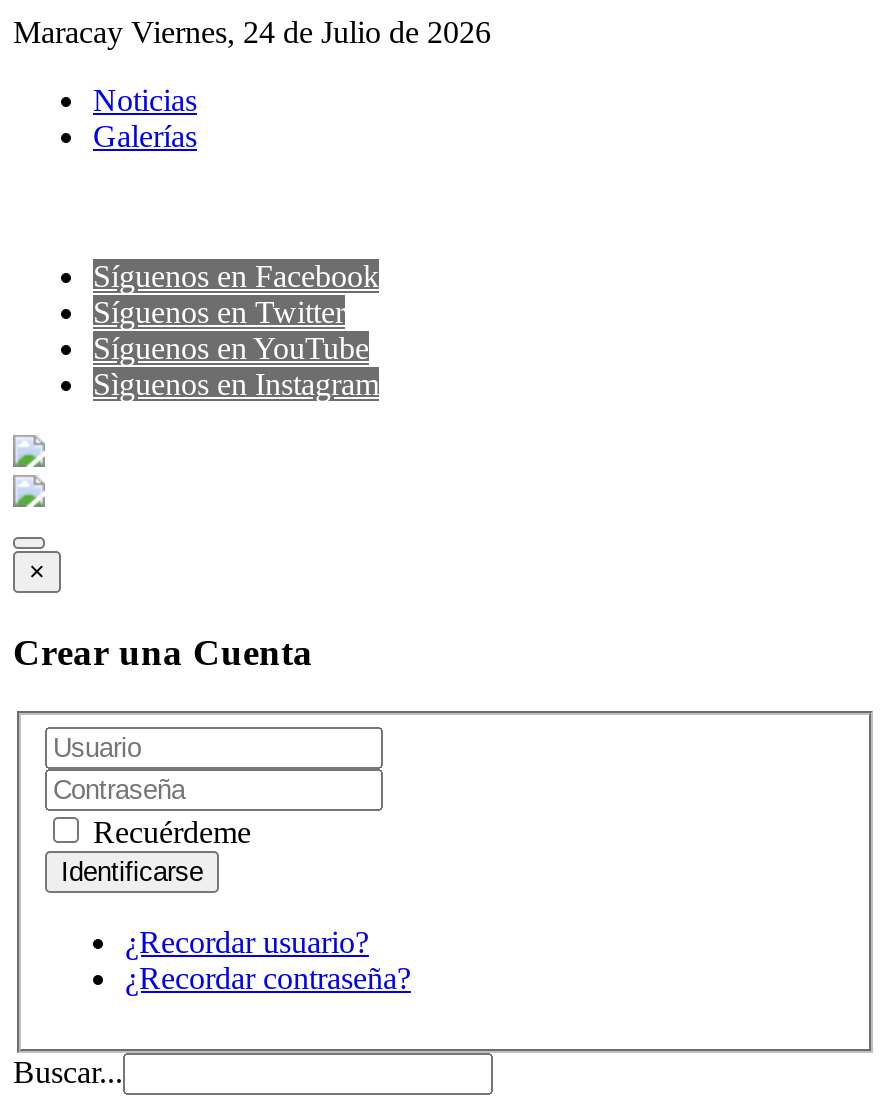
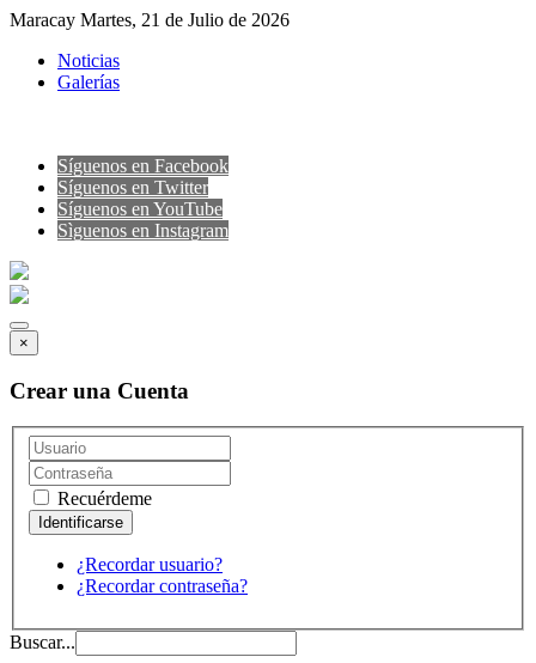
- Maracay Viernes, 24 de Julio de 2026
+ Maracay Martes, 21 de Julio de 2026
